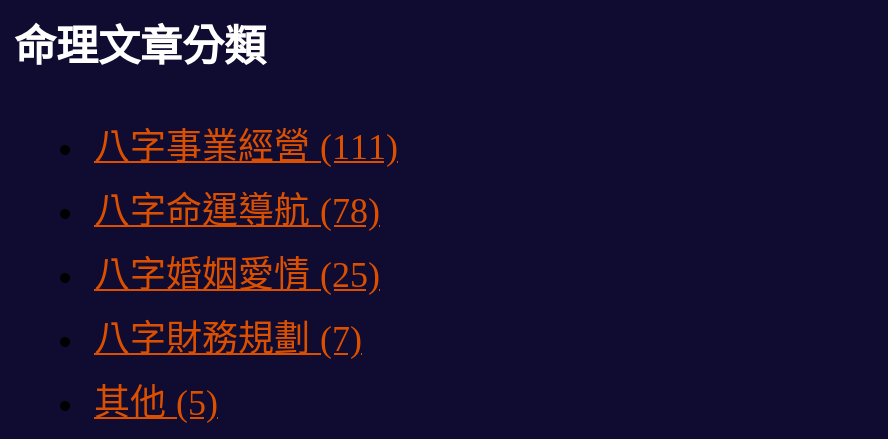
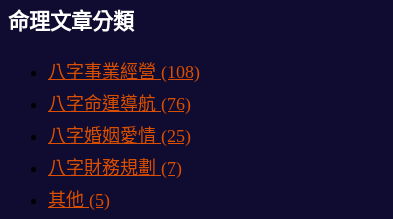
- 八字事業經營(111)
+ 八字事業經營(108)

- 八字命運導航(78)
+ 八字命運導航(76)
